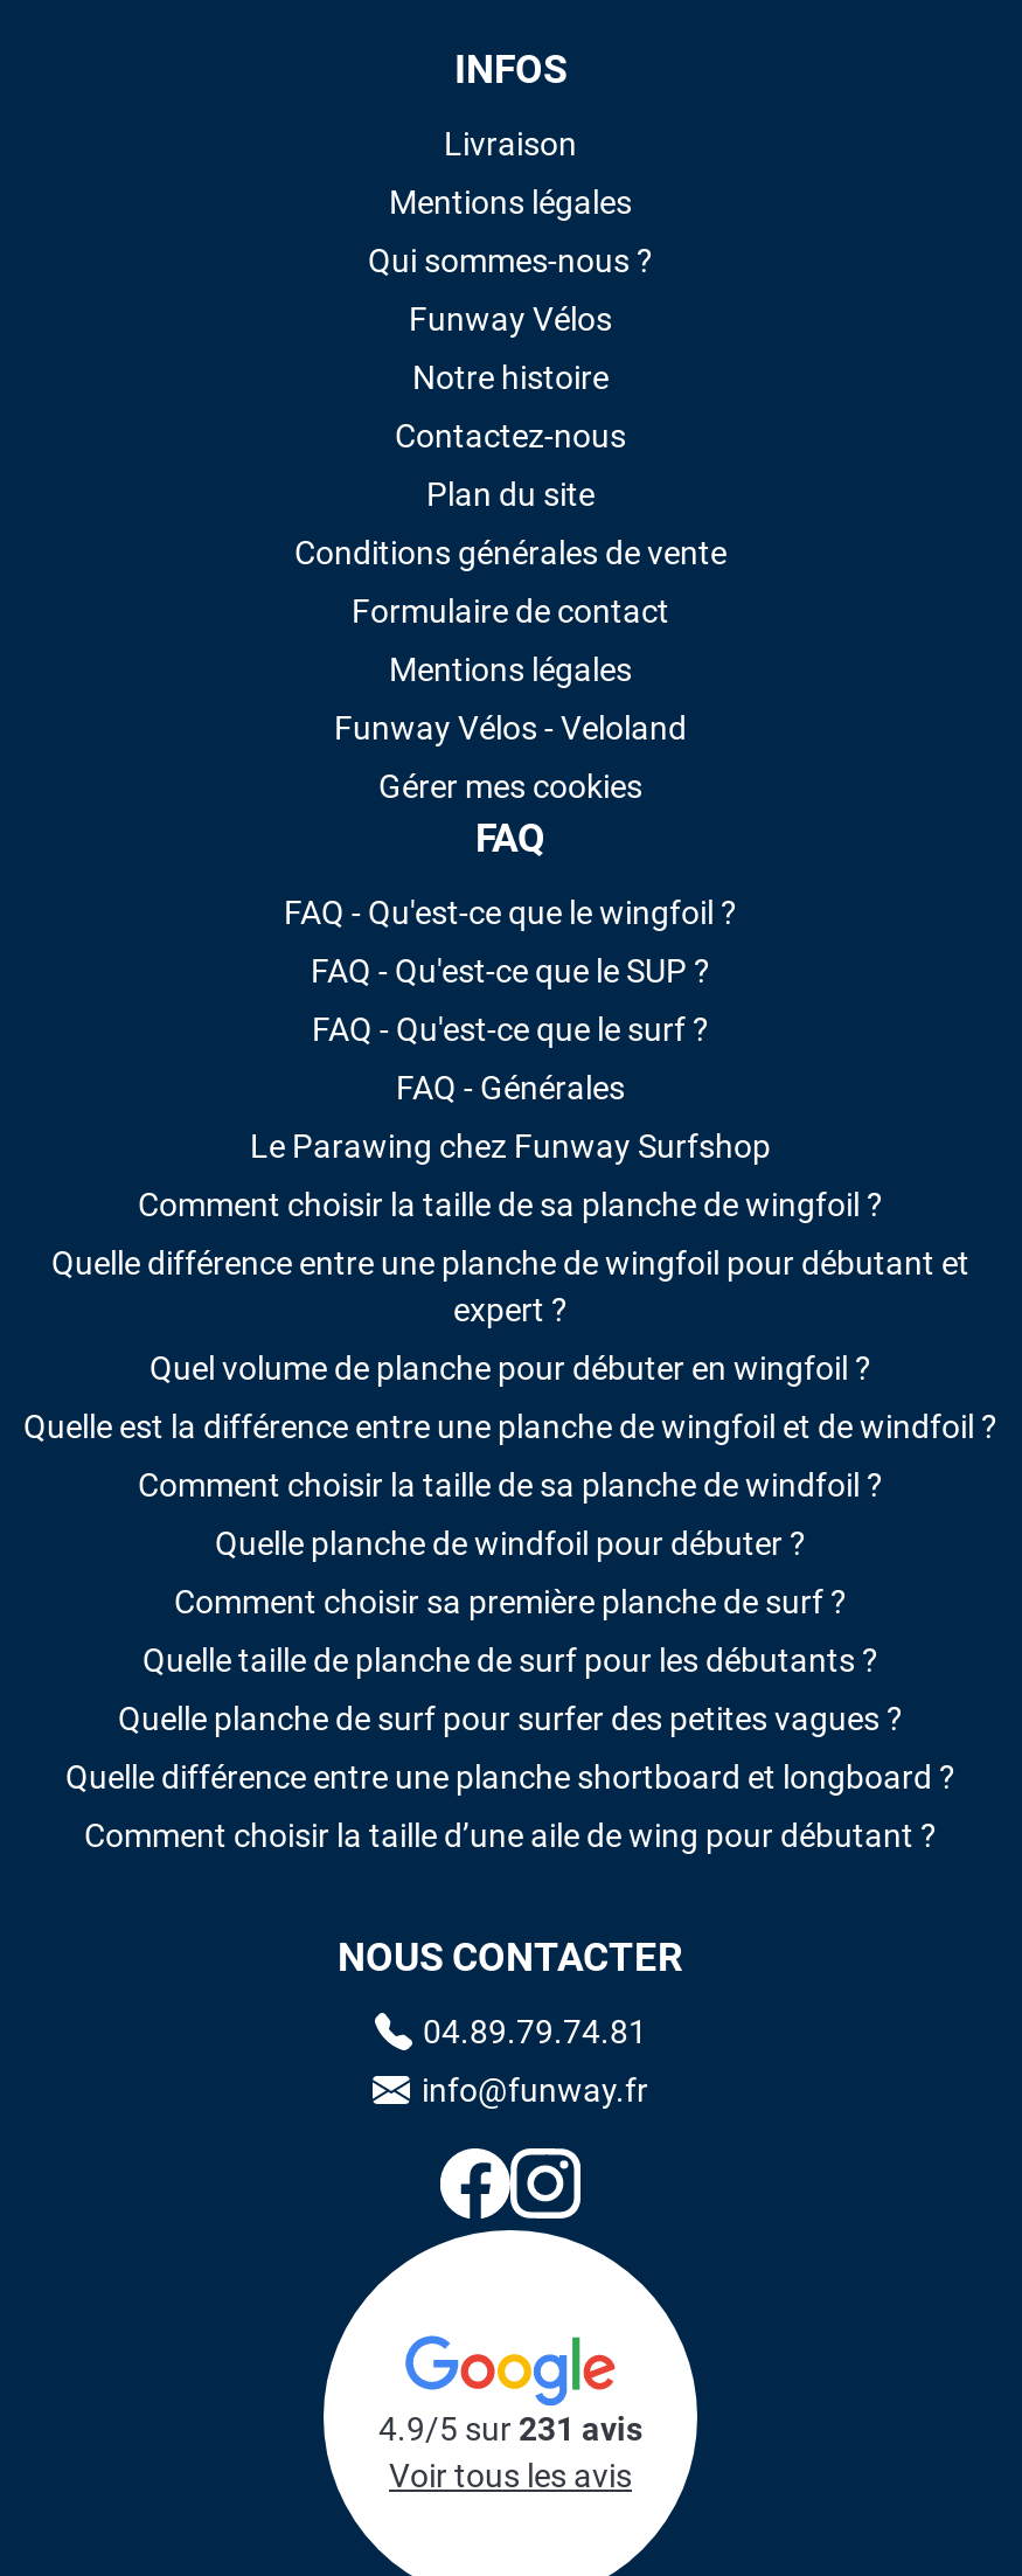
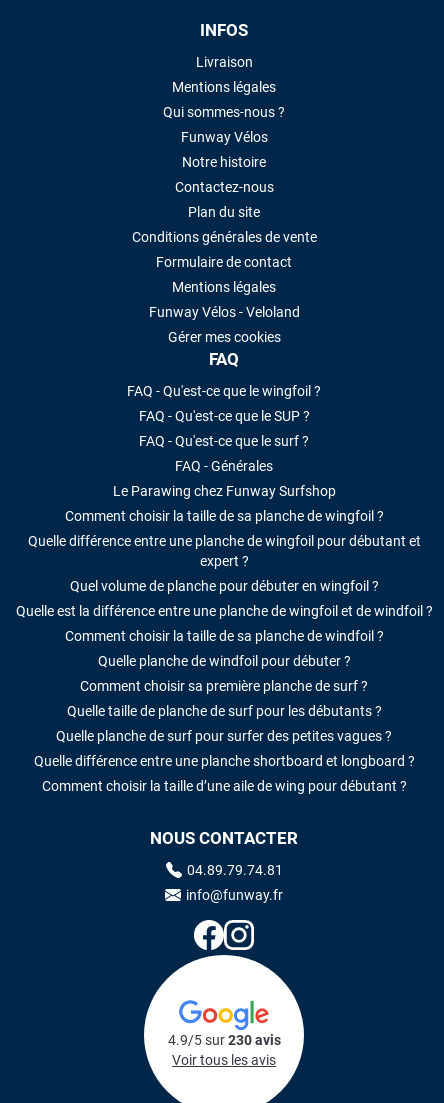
- 4.9/5 sur 231 avis
+ 4.9/5 sur 230 avis
